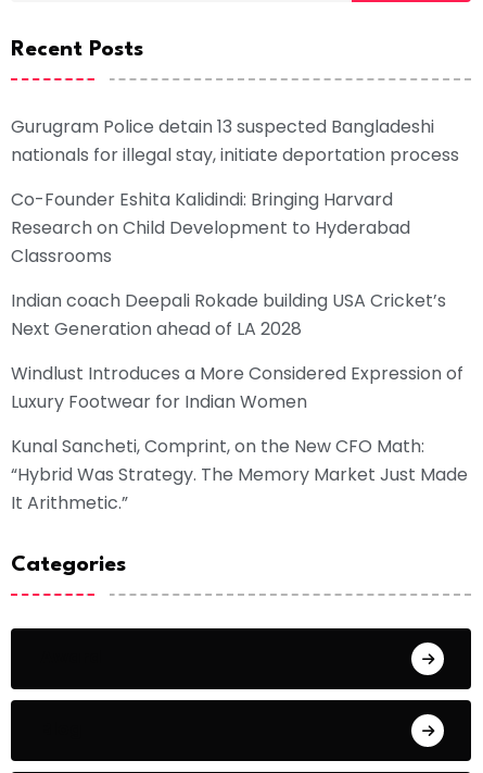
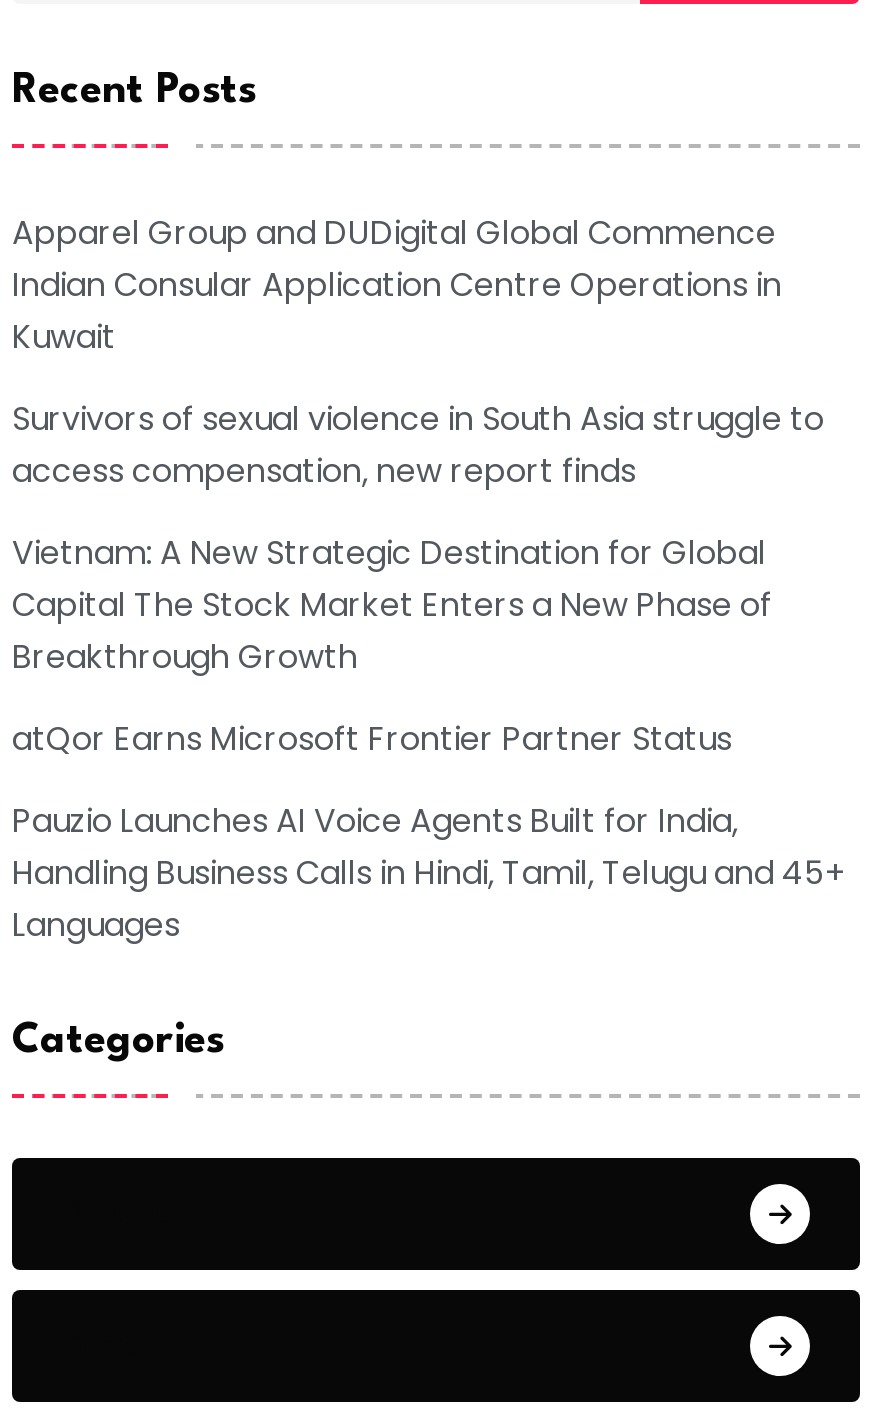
- Gurugram Police detain 13 suspected Bangladeshi
- nationals for illegal stay, initiate deportation process
+ Apparel Group and DUDigital Global Commence
+ Indian Consular Application Centre Operations in
+ Kuwait

- Co-Founder Eshita Kalidindi: Bringing Harvard
- Research on Child Development to Hyderabad
- Classrooms
+ Survivors of sexual violence in South Asia struggle to
+ access compensation, new report finds

- Indian coach Deepali Rokade building USA Cricket’s
- Next Generation ahead of LA 2028
+ Vietnam: A New Strategic Destination for Global
+ Capital The Stock Market Enters a New Phase of
+ Breakthrough Growth

- Windlust Introduces a More Considered Expression of
- Luxury Footwear for Indian Women
+ atQor Earns Microsoft Frontier Partner Status

- Kunal Sancheti, Comprint, on the New CFO Math:
- “Hybrid Was Strategy. The Memory Market Just Made
- It Arithmetic.”
+ Pauzio Launches AI Voice Agents Built for India,
+ Handling Business Calls in Hindi, Tamil, Telugu and 45+
+ Languages
